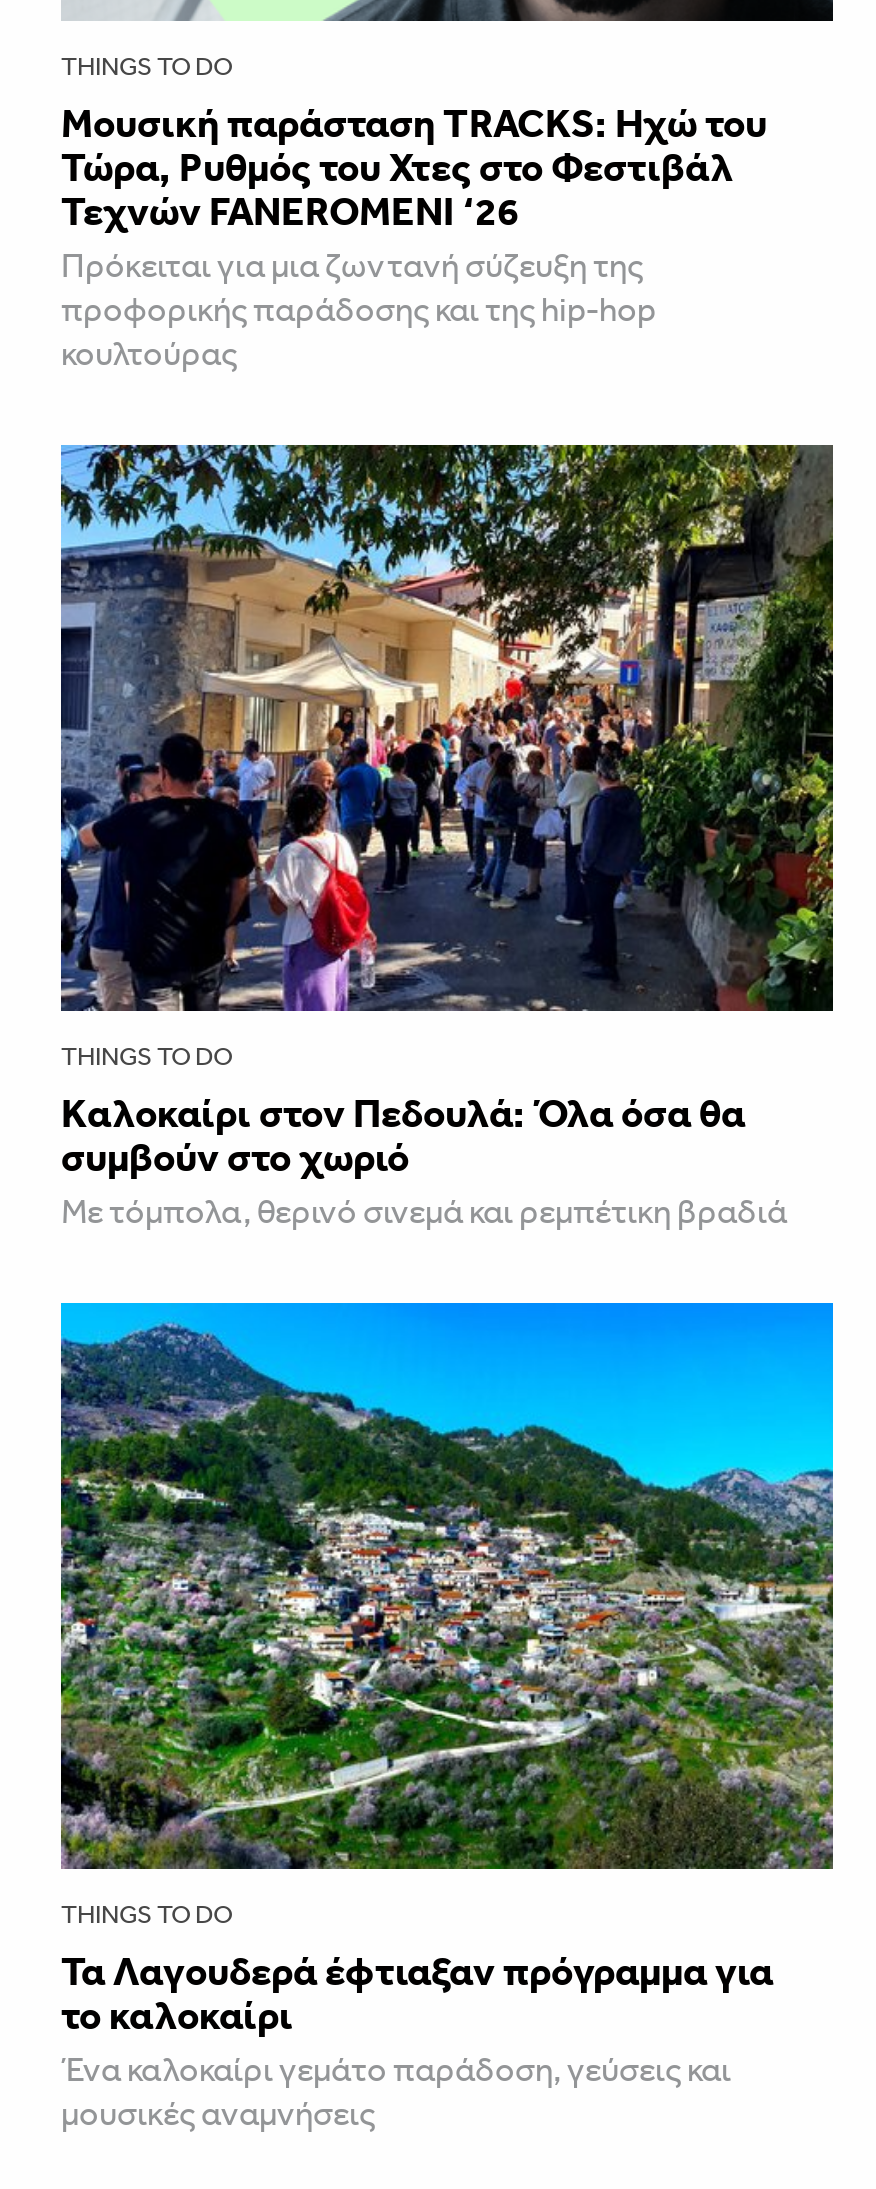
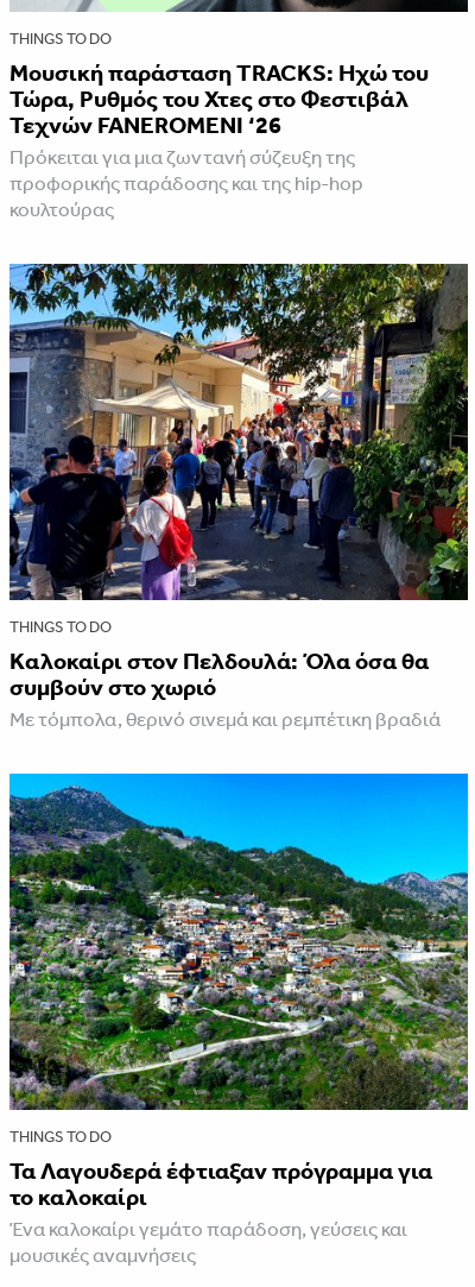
- Kαλοκαίρι στον Πεδουλά: Όλα όσα θα
+ Kαλοκαίρι στον Πελδουλά: Όλα όσα θα
